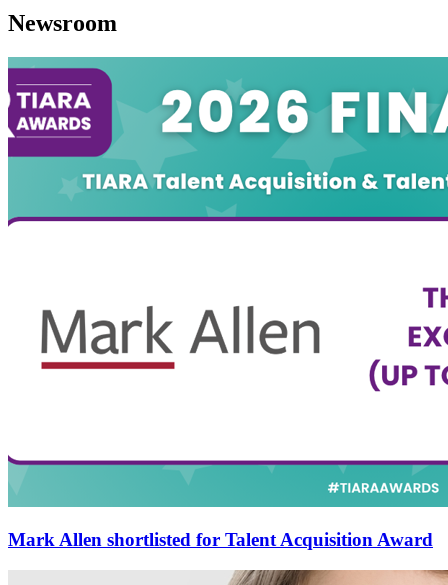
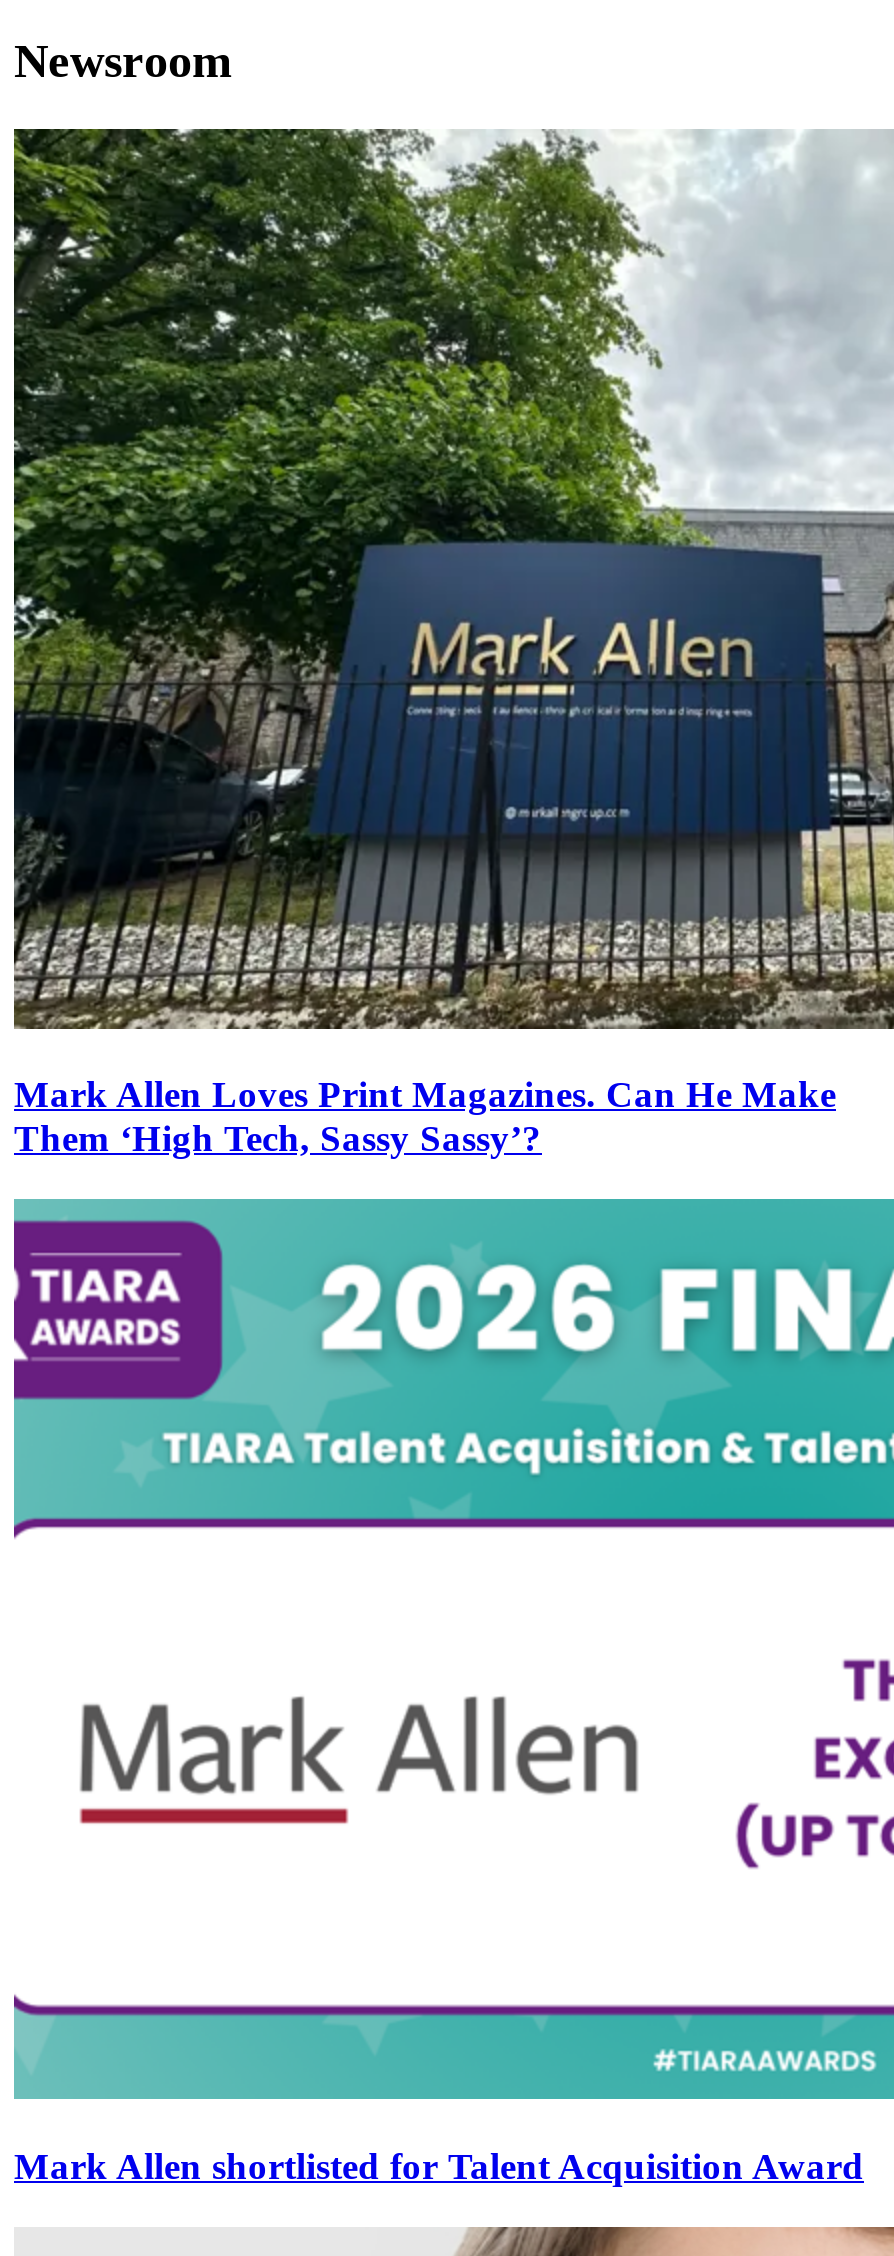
+ [image]
+ Mark Allen Loves Print Magazines. Can He Make
+ Them ‘High Tech, Sassy Sassy’?
